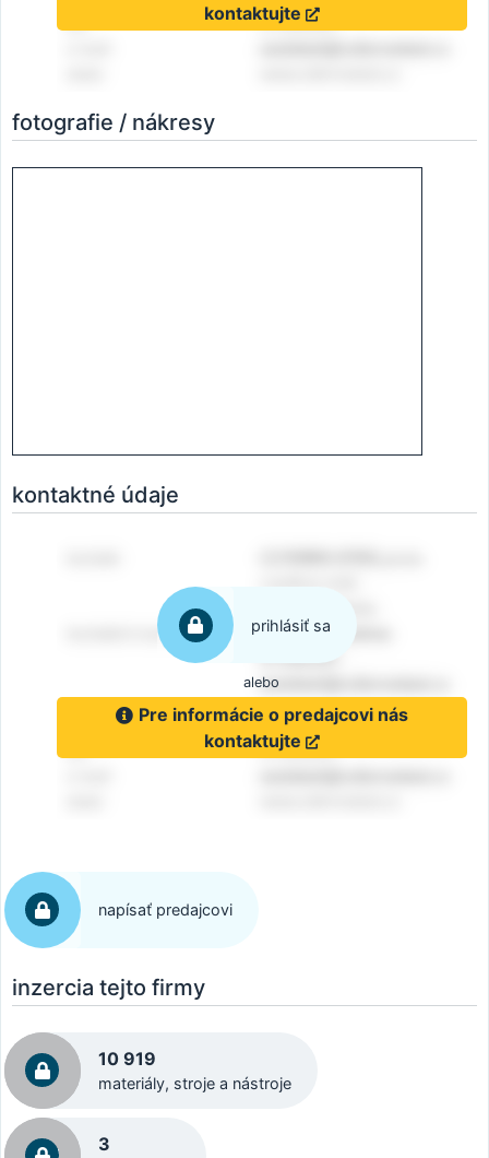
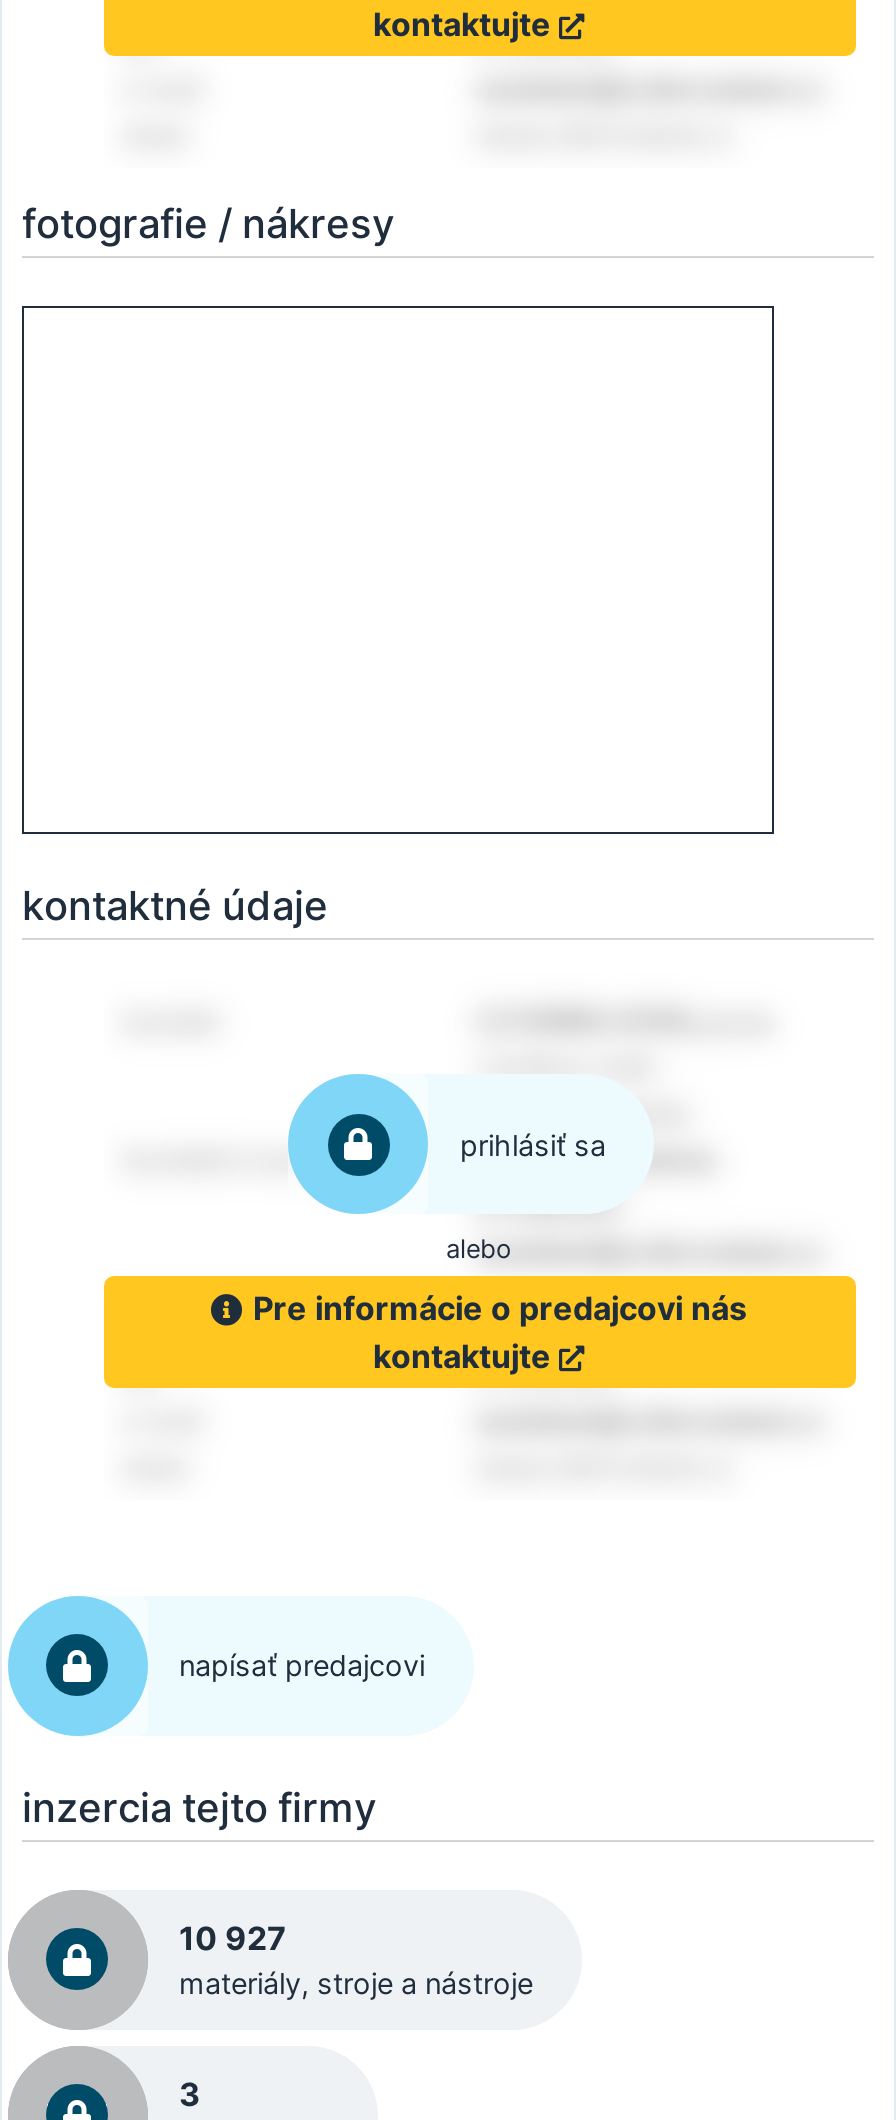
- 10 919
+ 10 927
